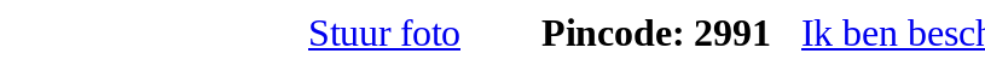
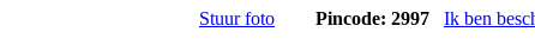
- Pincode: 2991
+ Pincode: 2997
